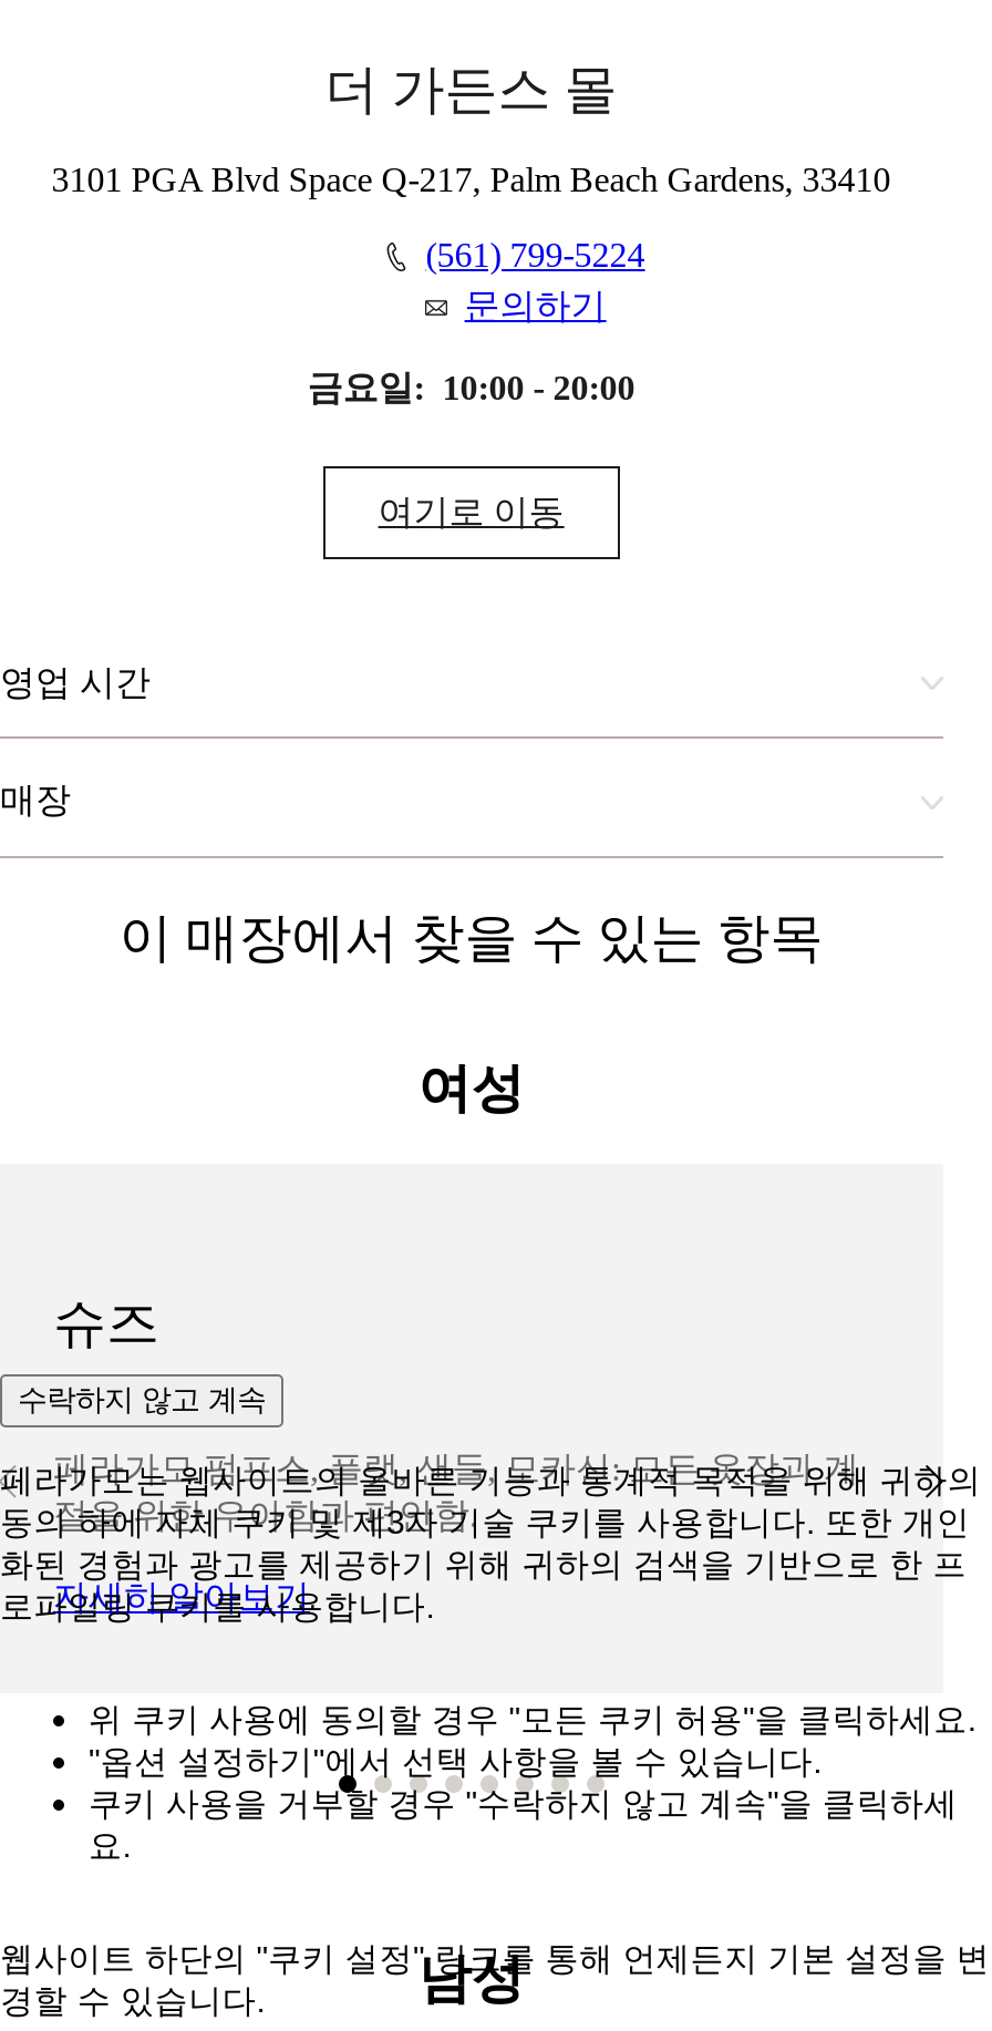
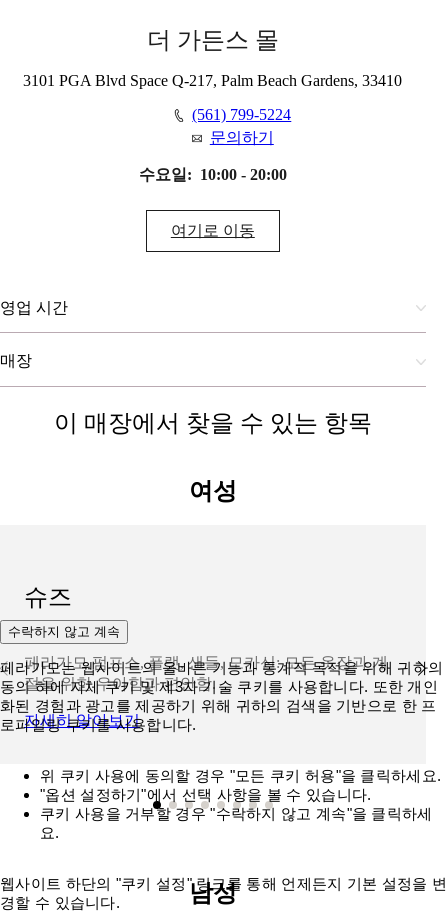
- 금요일: 10:00 - 20:00
+ 수요일: 10:00 - 20:00
